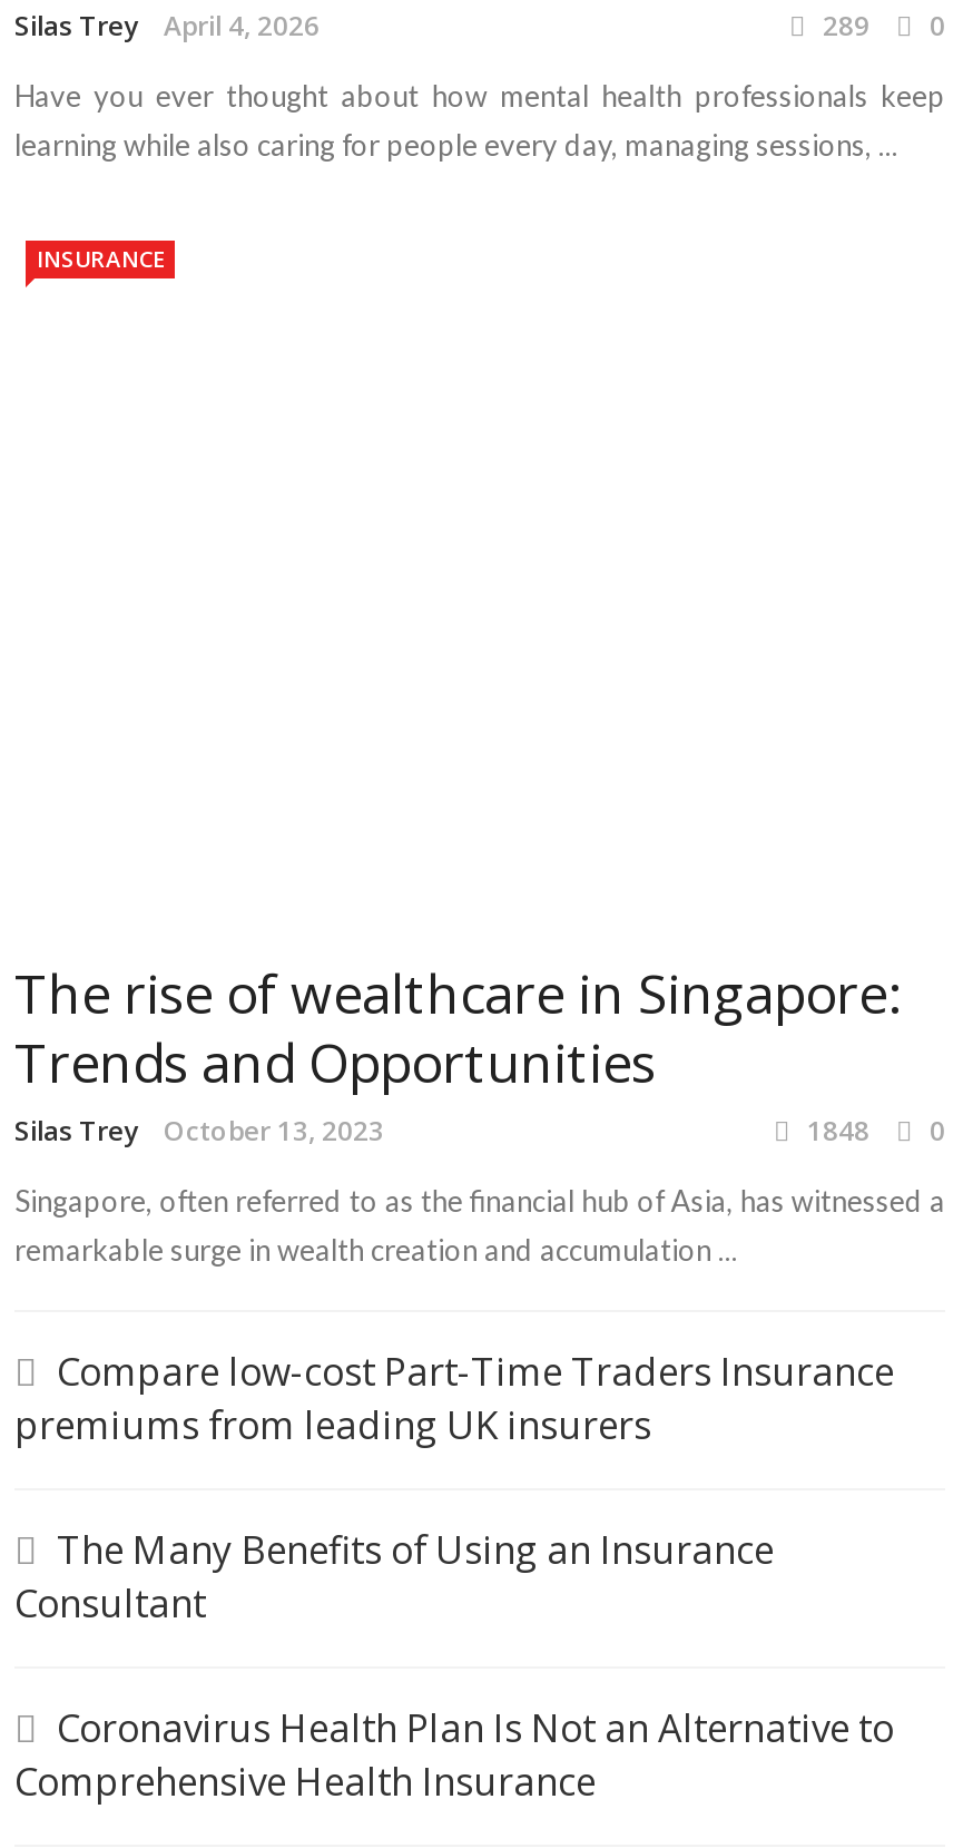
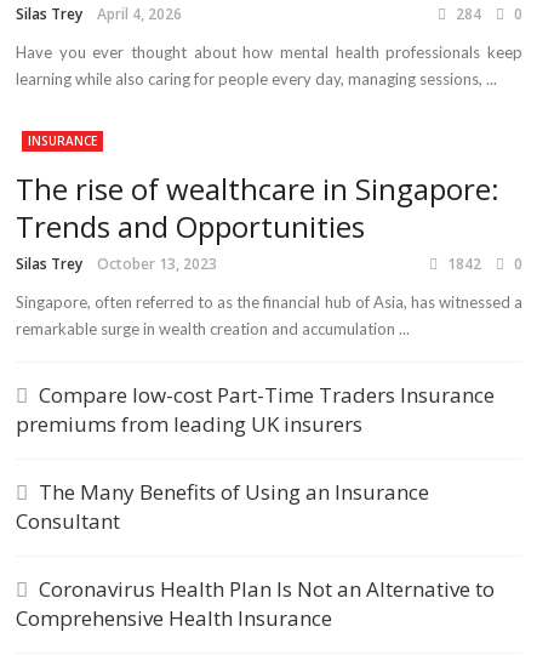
- 289 0
+ 284 0

- 1848 0
+ 1842 0
